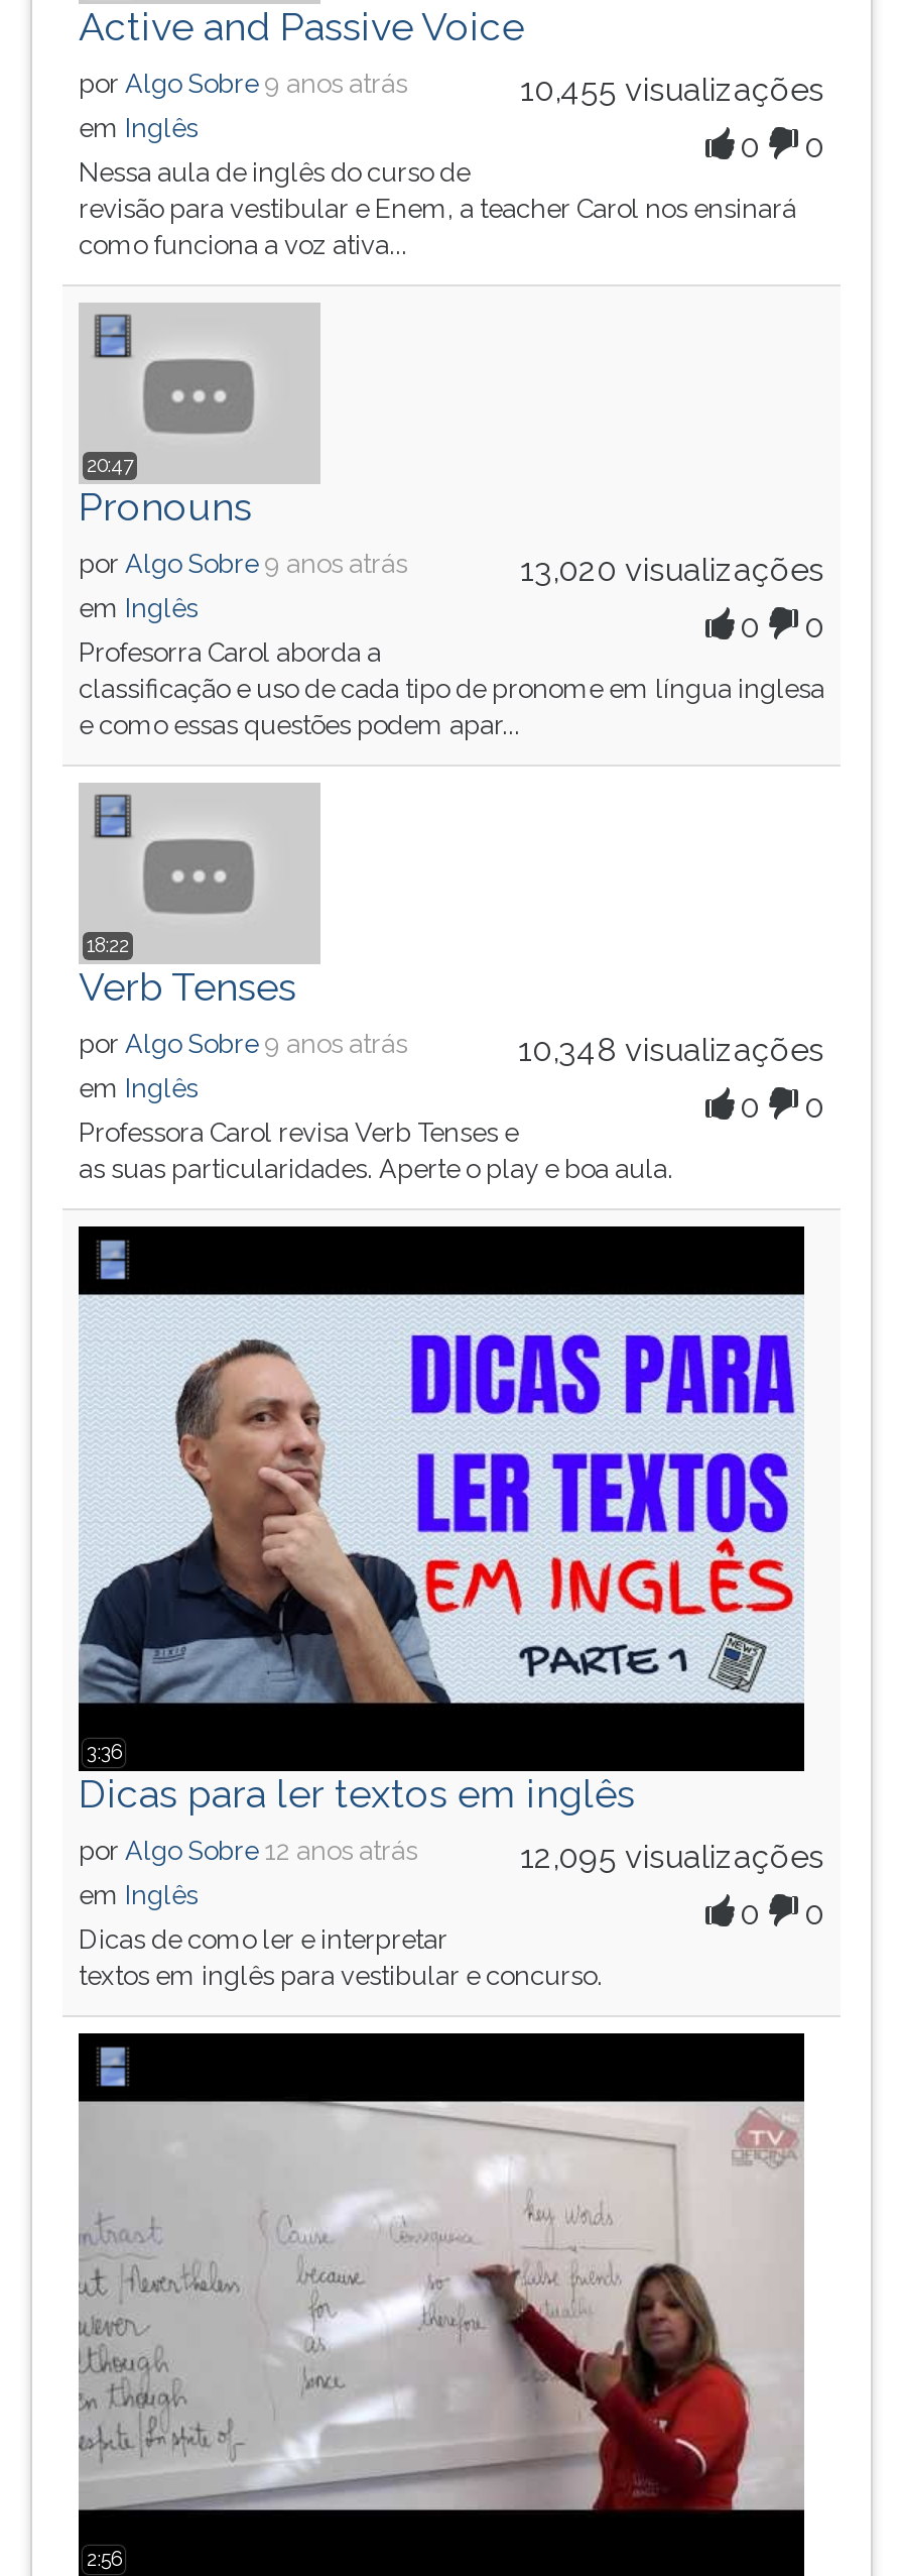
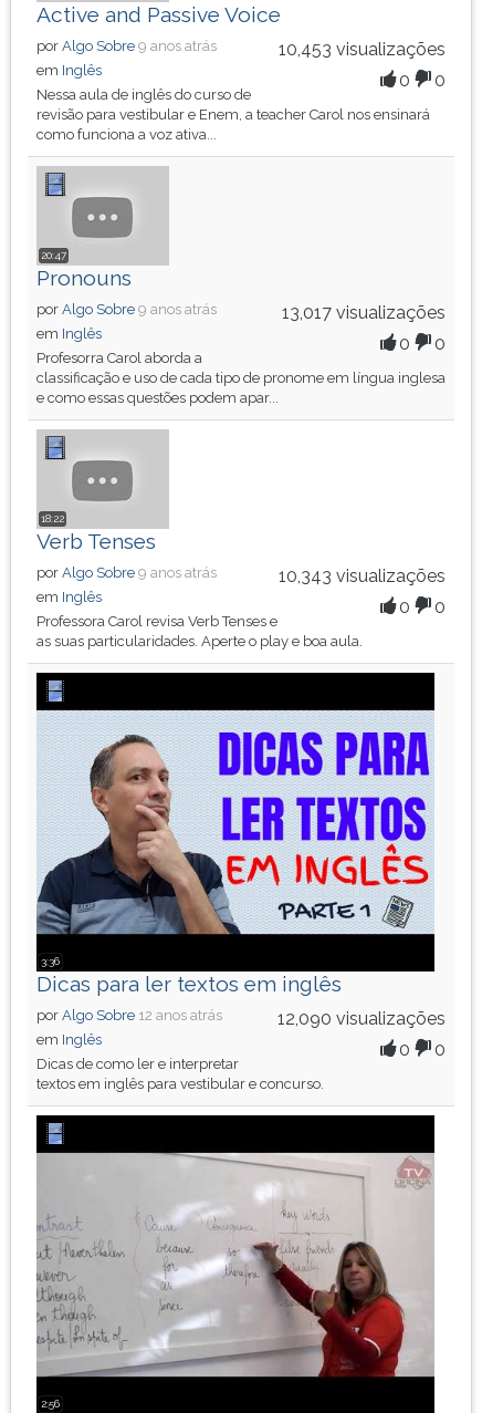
- 10,455 visualizações
+ 10,453 visualizações

- 13,020 visualizações
+ 13,017 visualizações

- 10,348 visualizações
+ 10,343 visualizações

- 12,095 visualizações
+ 12,090 visualizações
